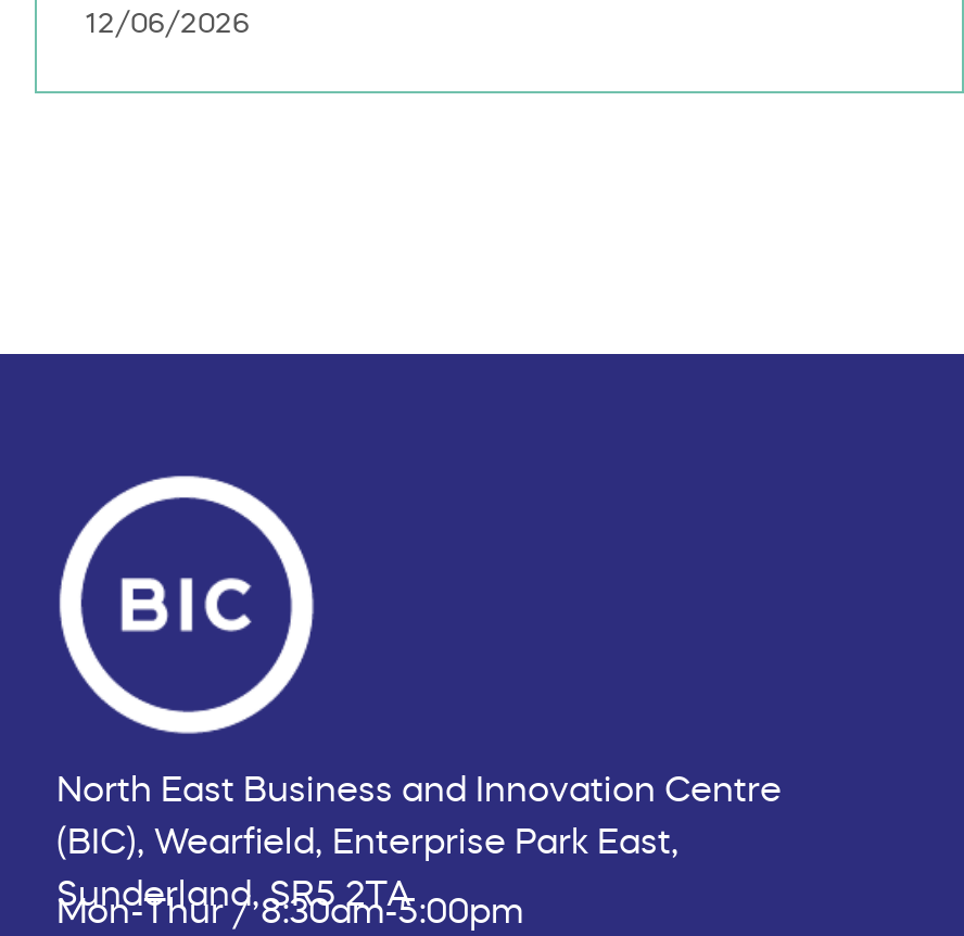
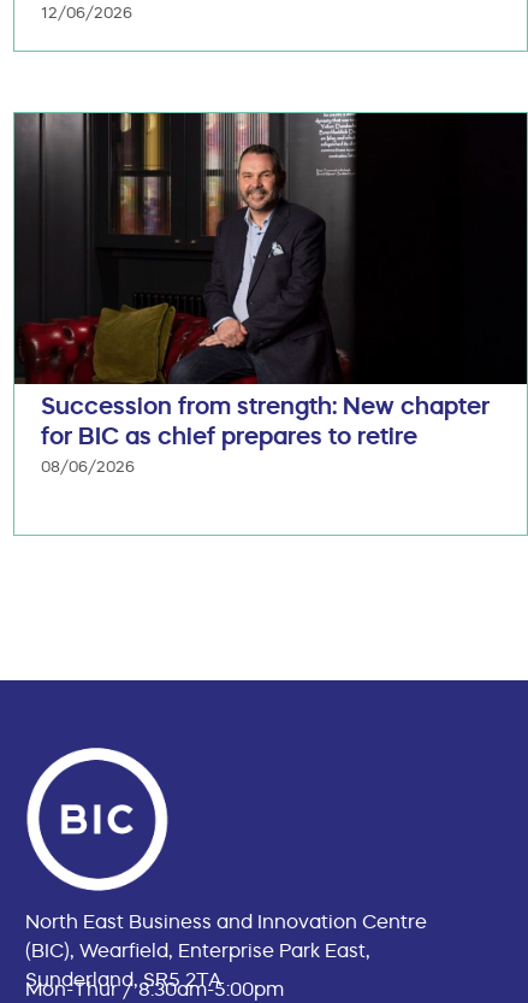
+ [image]
+ Succession from strength: New chapter
+ for BIC as chief prepares to retire
+ 08/06/2026
